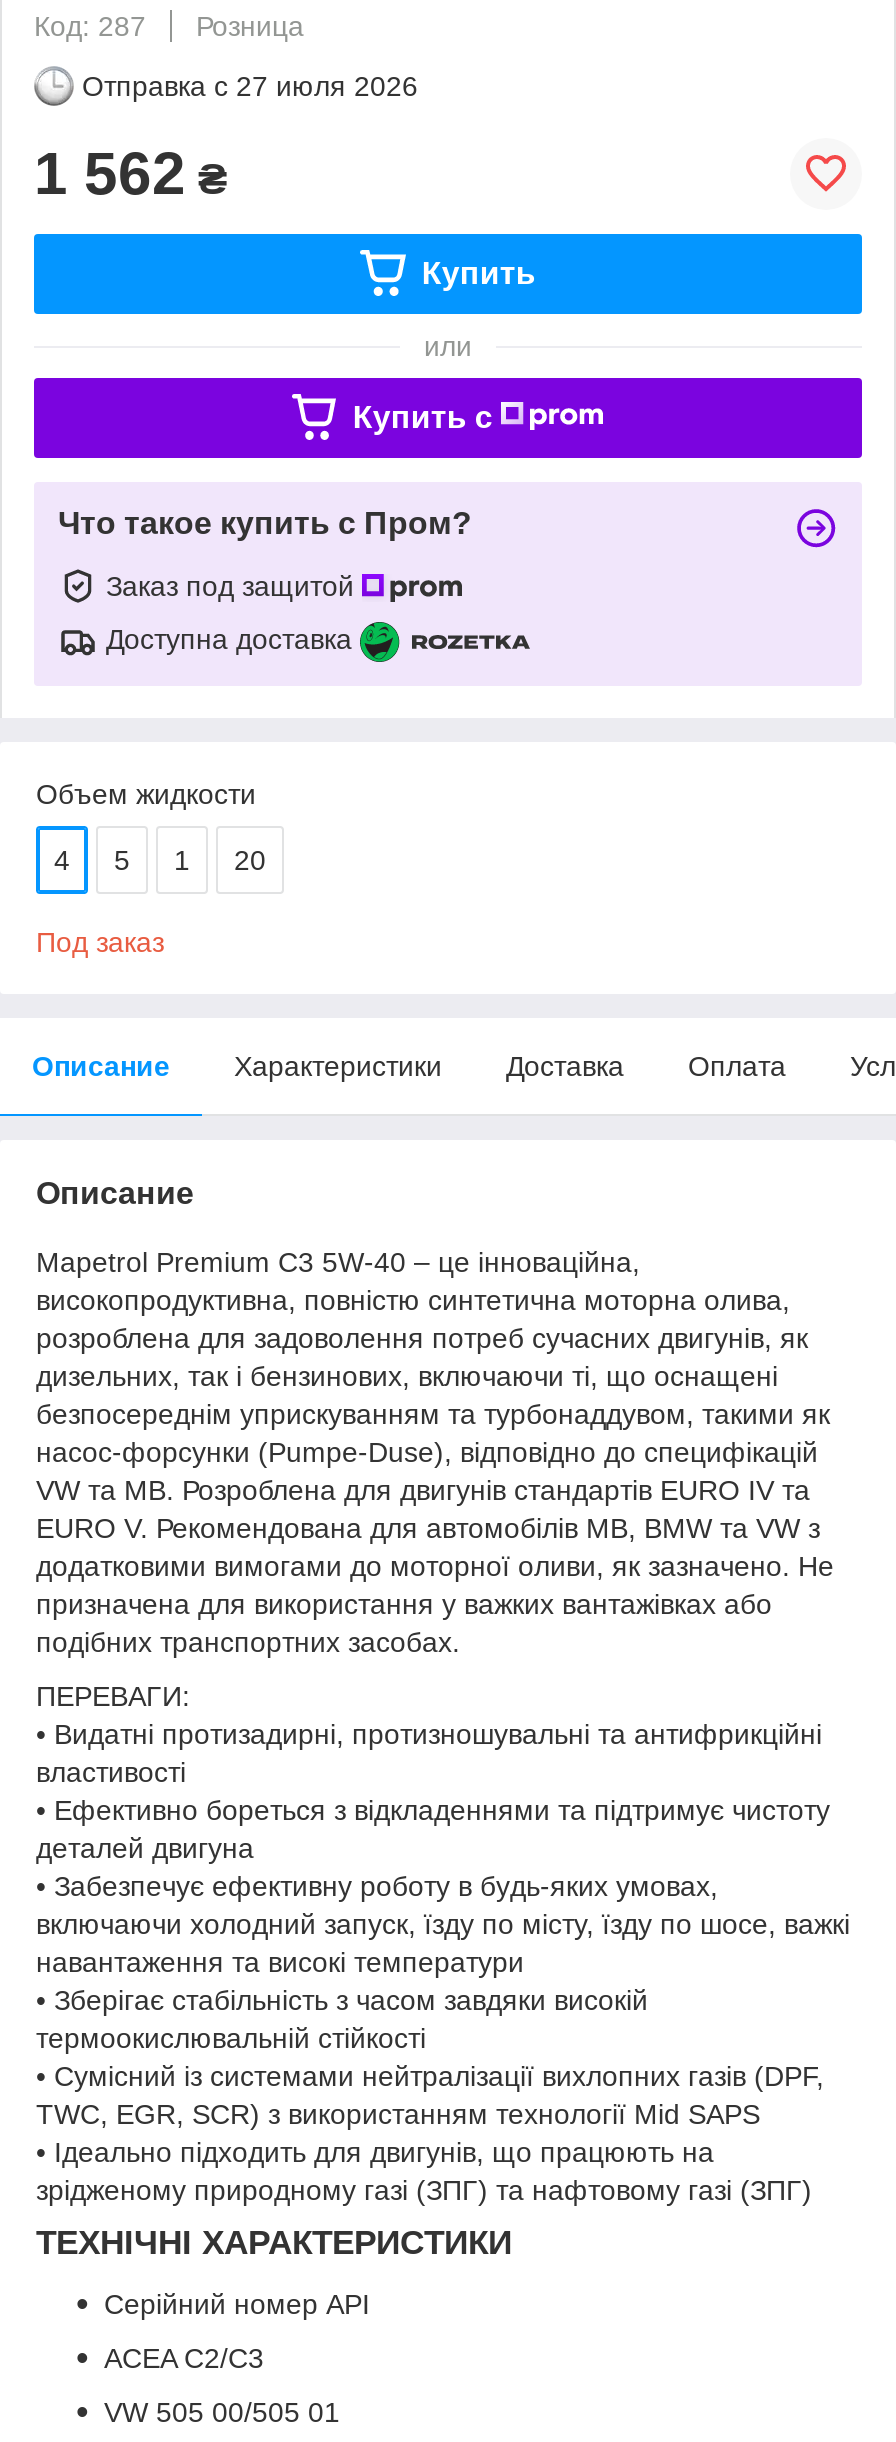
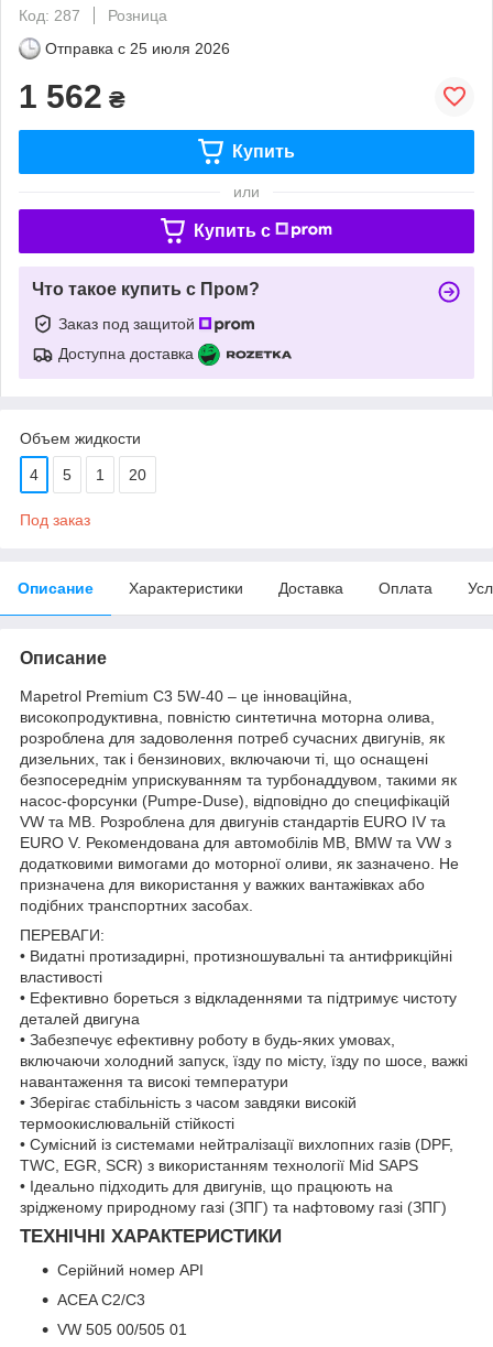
- Отправка с 27 июля 2026
+ Отправка с 25 июля 2026
